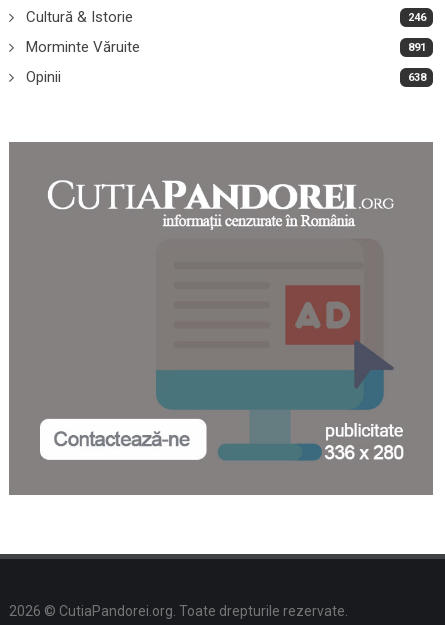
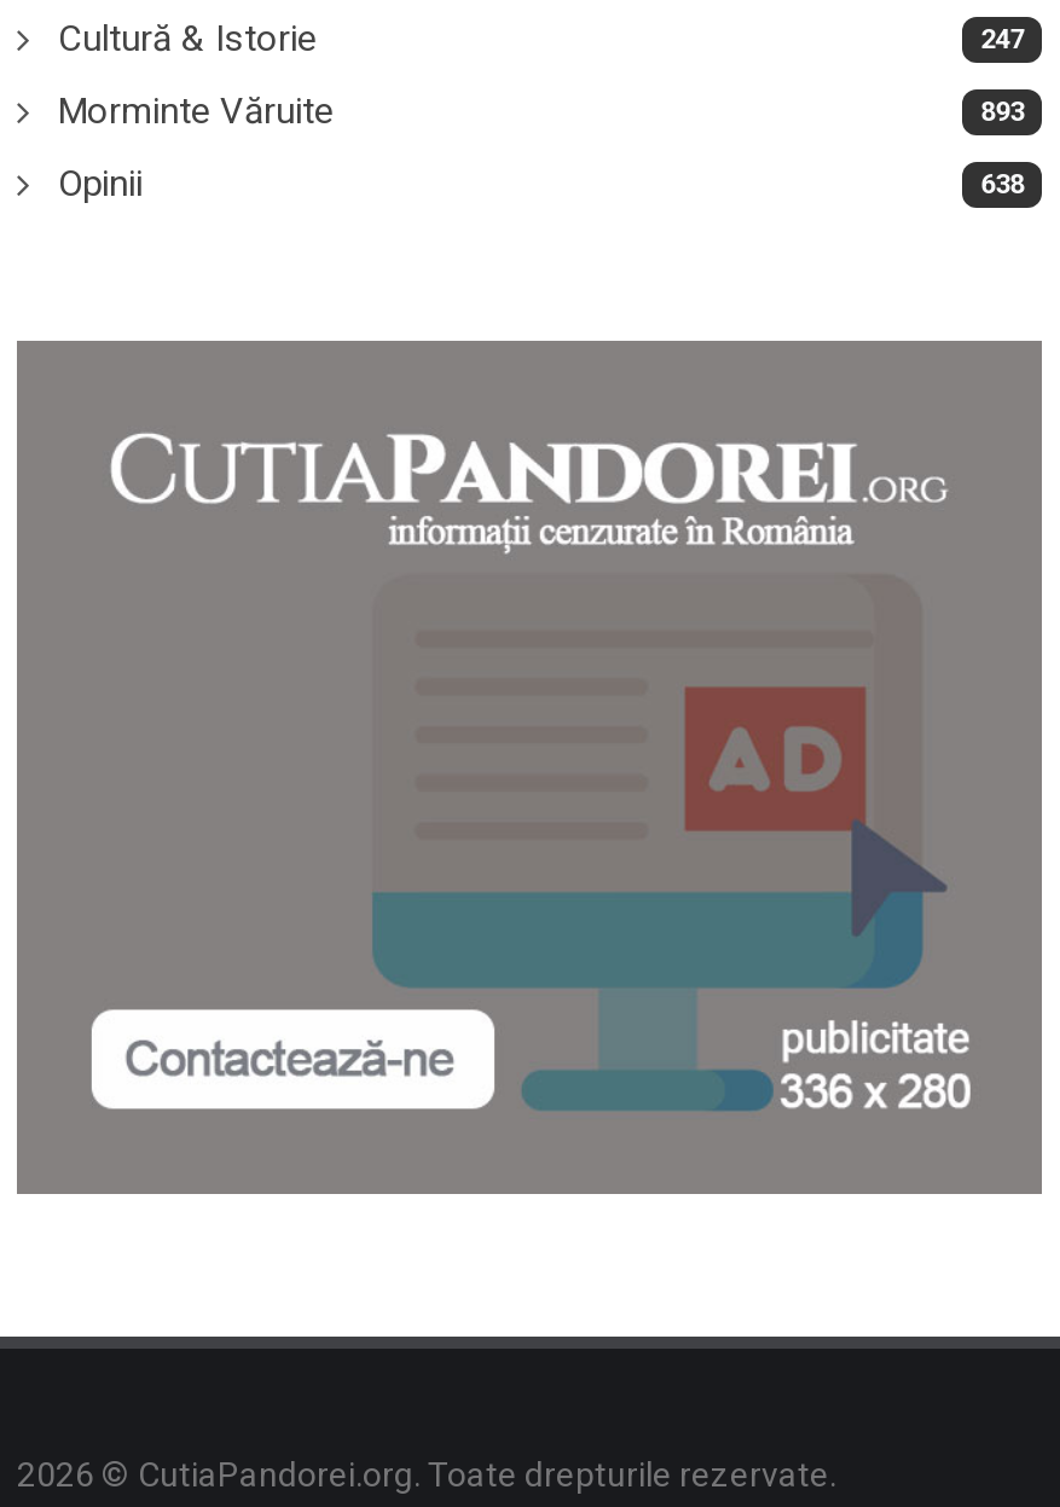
- 246
+ 247

- 891
+ 893
